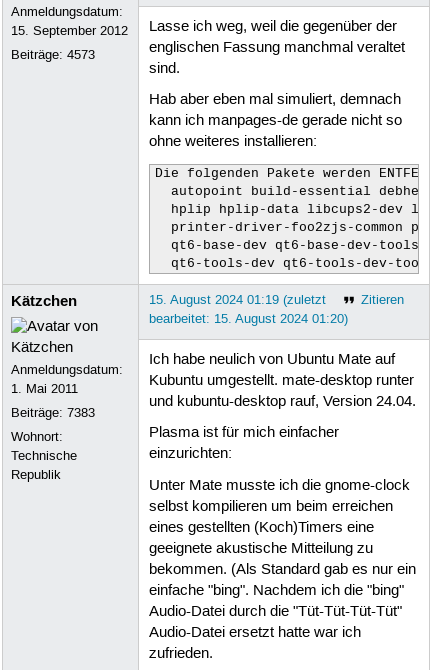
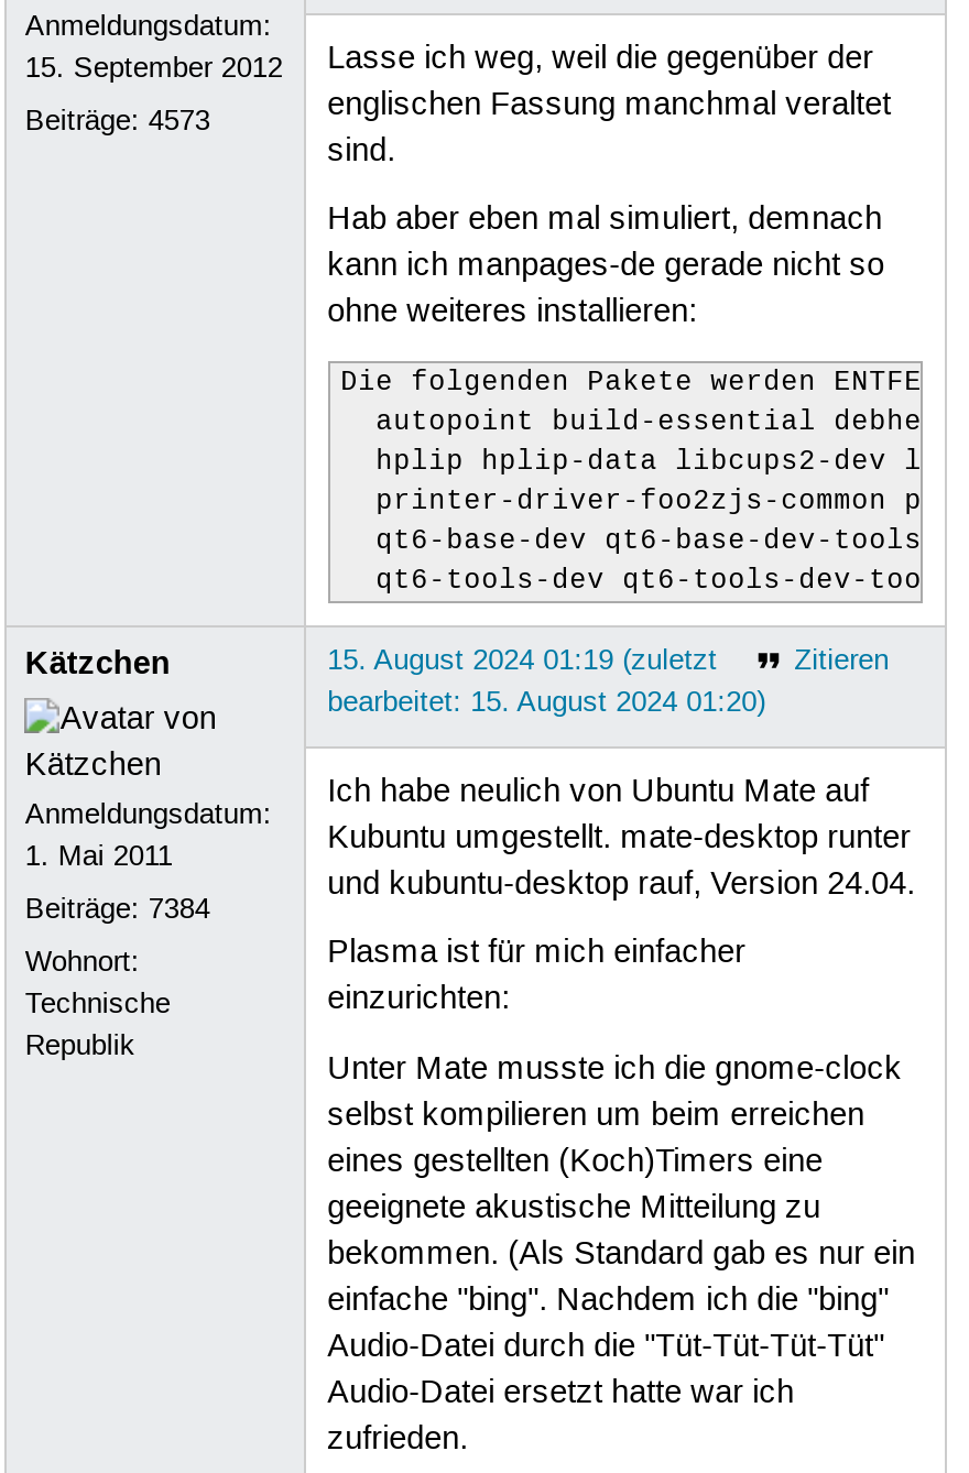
- Beiträge: 7383
+ Beiträge: 7384
